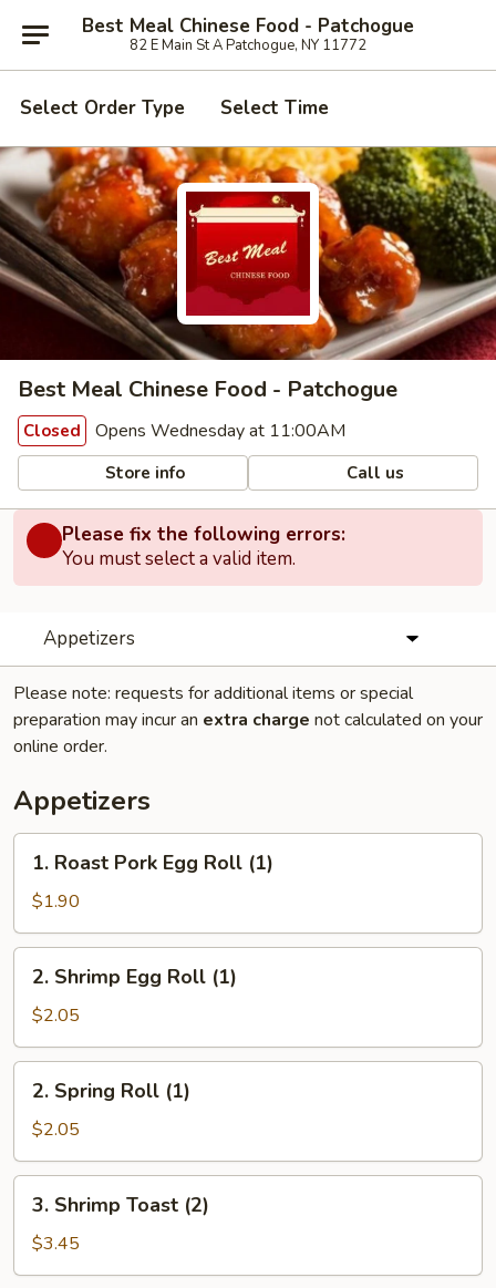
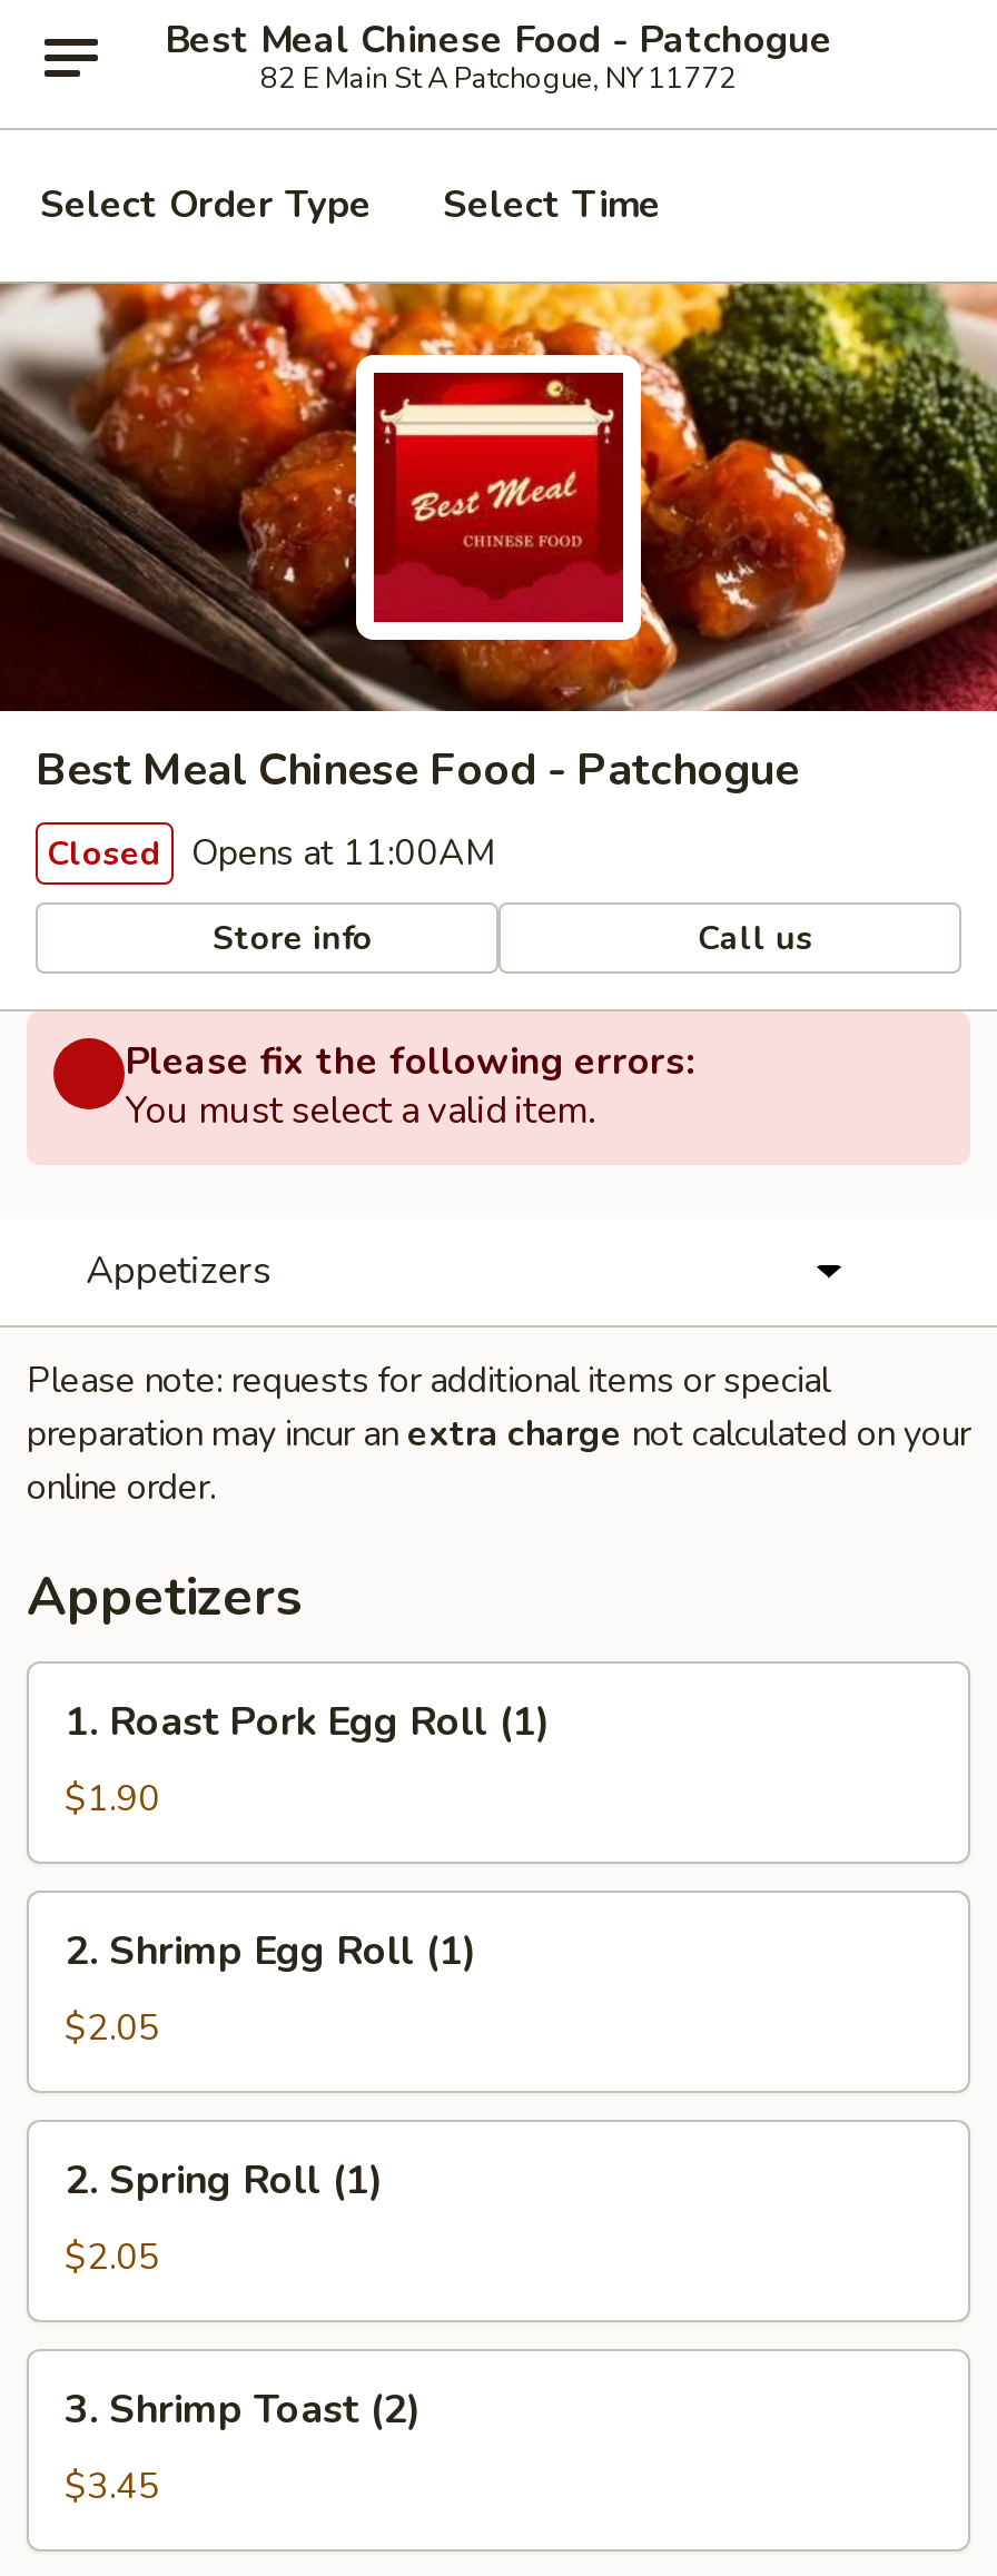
- Closed Opens Wednesday at 11:00AM
+ Closed Opens at 11:00AM
